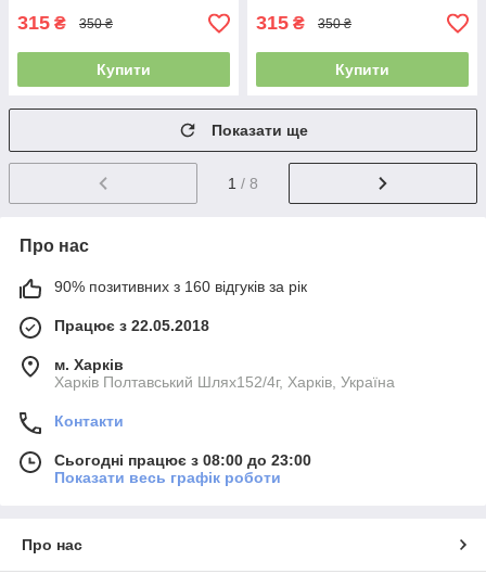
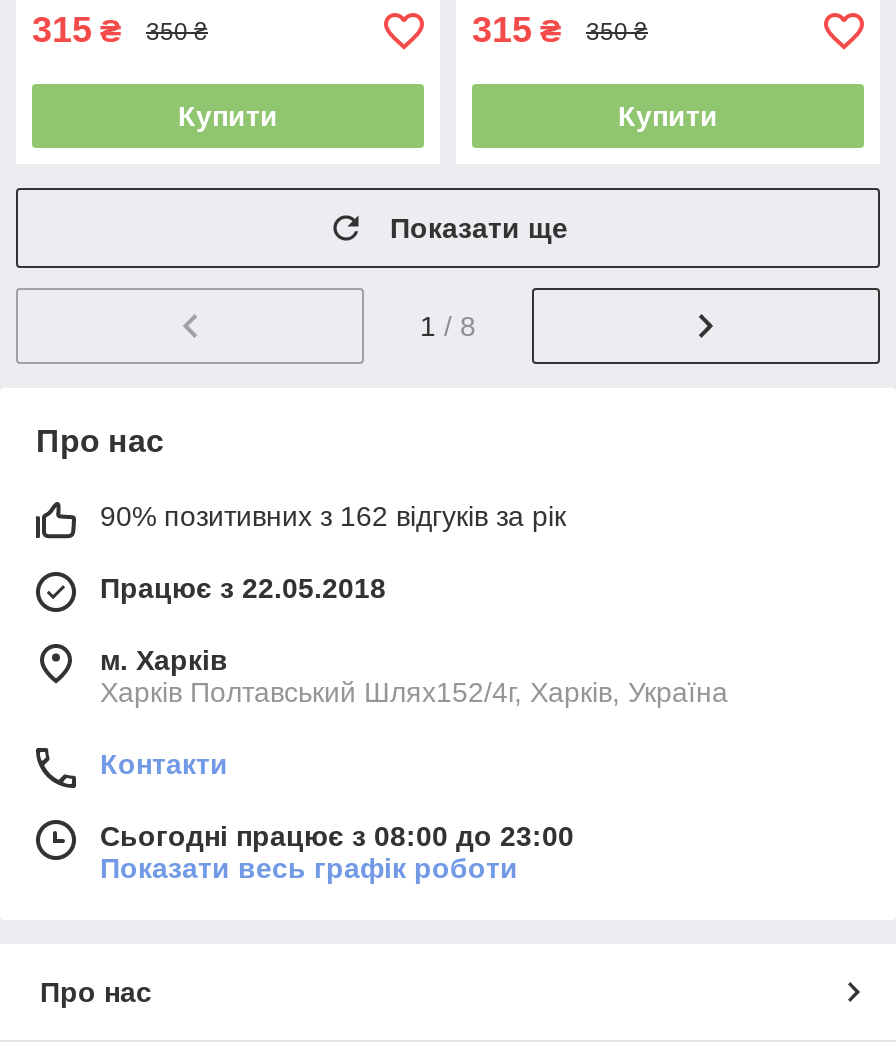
- 90% позитивних з 160 відгуків за рік
+ 90% позитивних з 162 відгуків за рік
